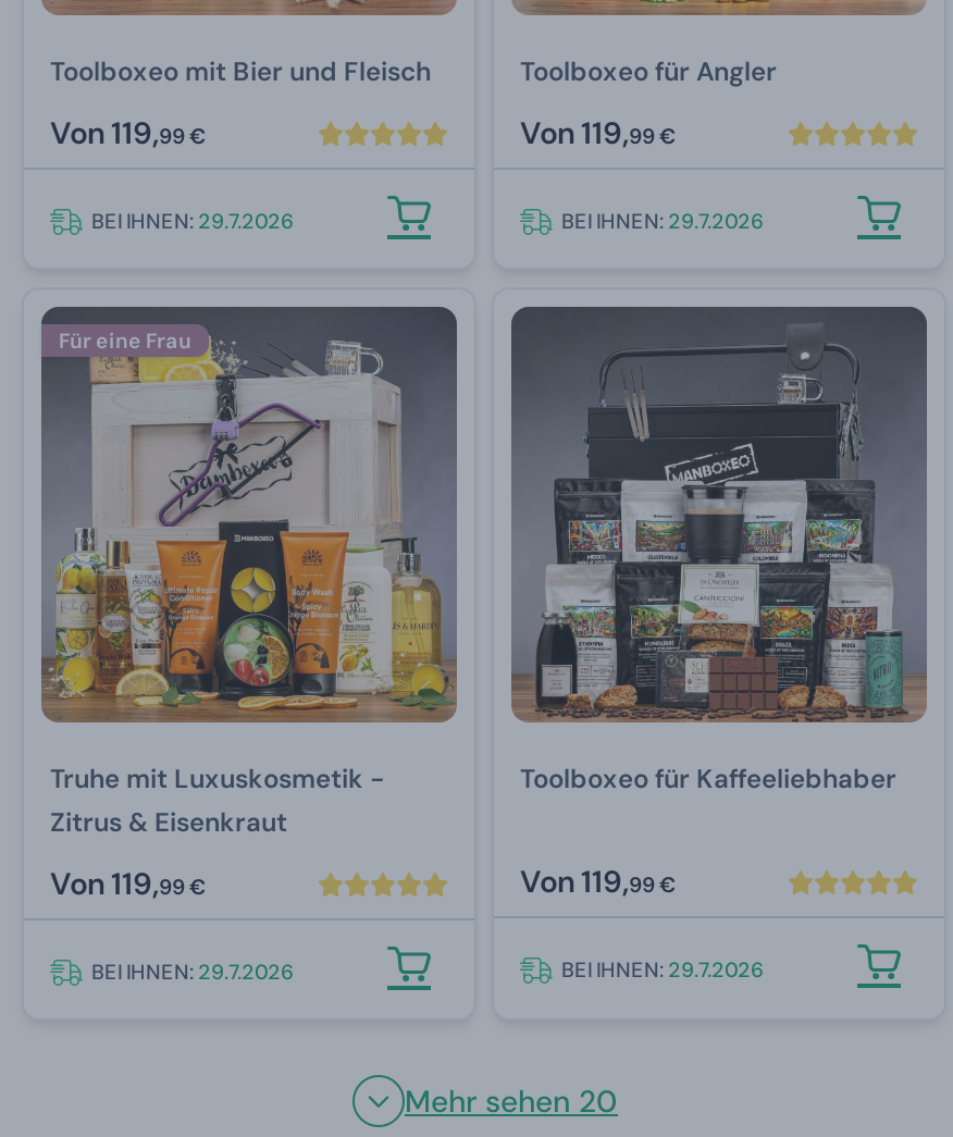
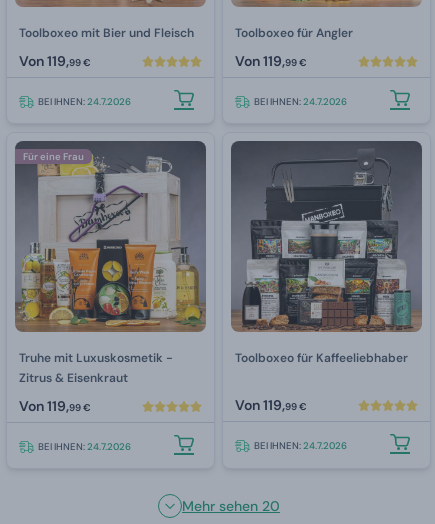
- BEI IHNEN: 29.7.2026
+ BEI IHNEN: 24.7.2026

- BEI IHNEN: 29.7.2026
+ BEI IHNEN: 24.7.2026

- BEI IHNEN: 29.7.2026
+ BEI IHNEN: 24.7.2026

- BEI IHNEN: 29.7.2026
+ BEI IHNEN: 24.7.2026
